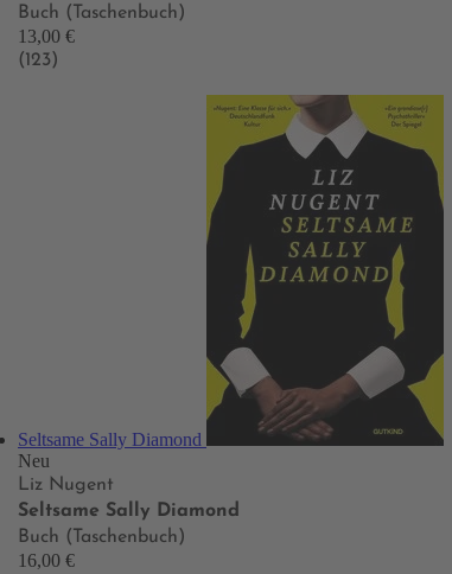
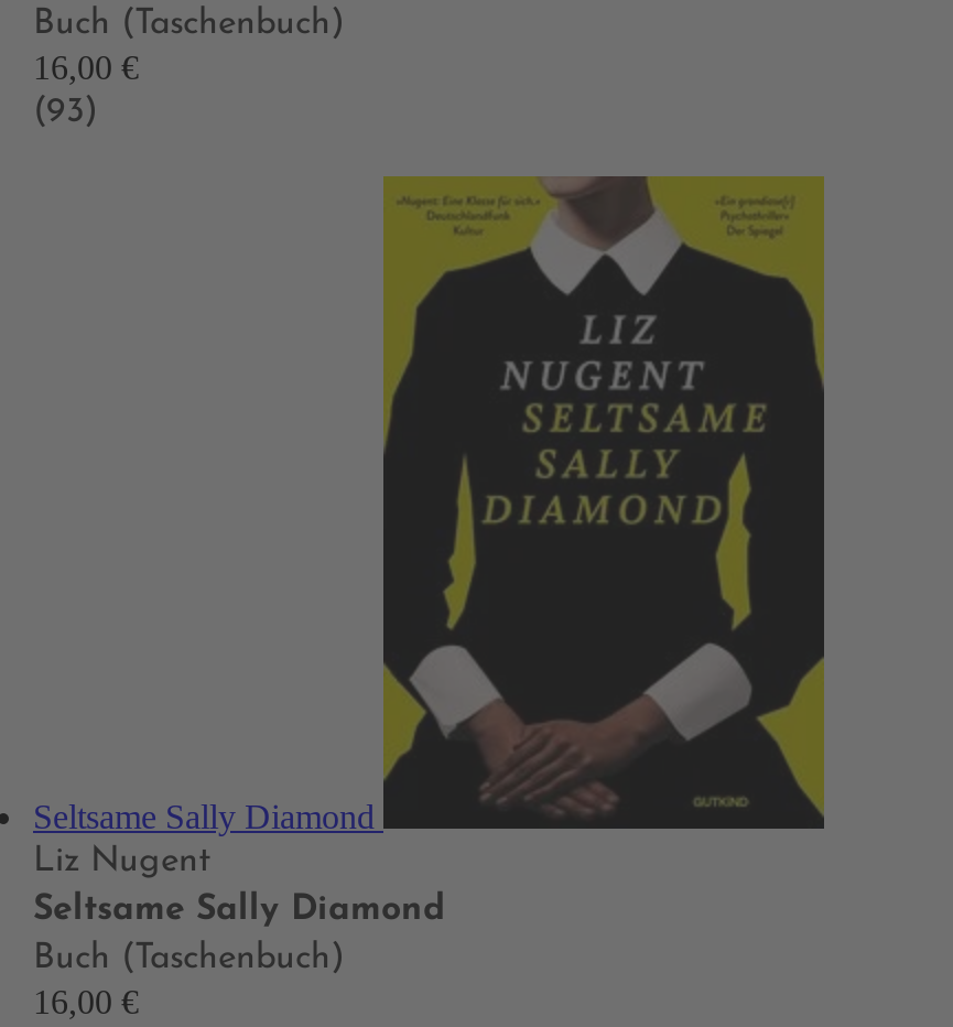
- 13,00 €
+ 16,00 €

- (123)
+ (93)

- Neu
